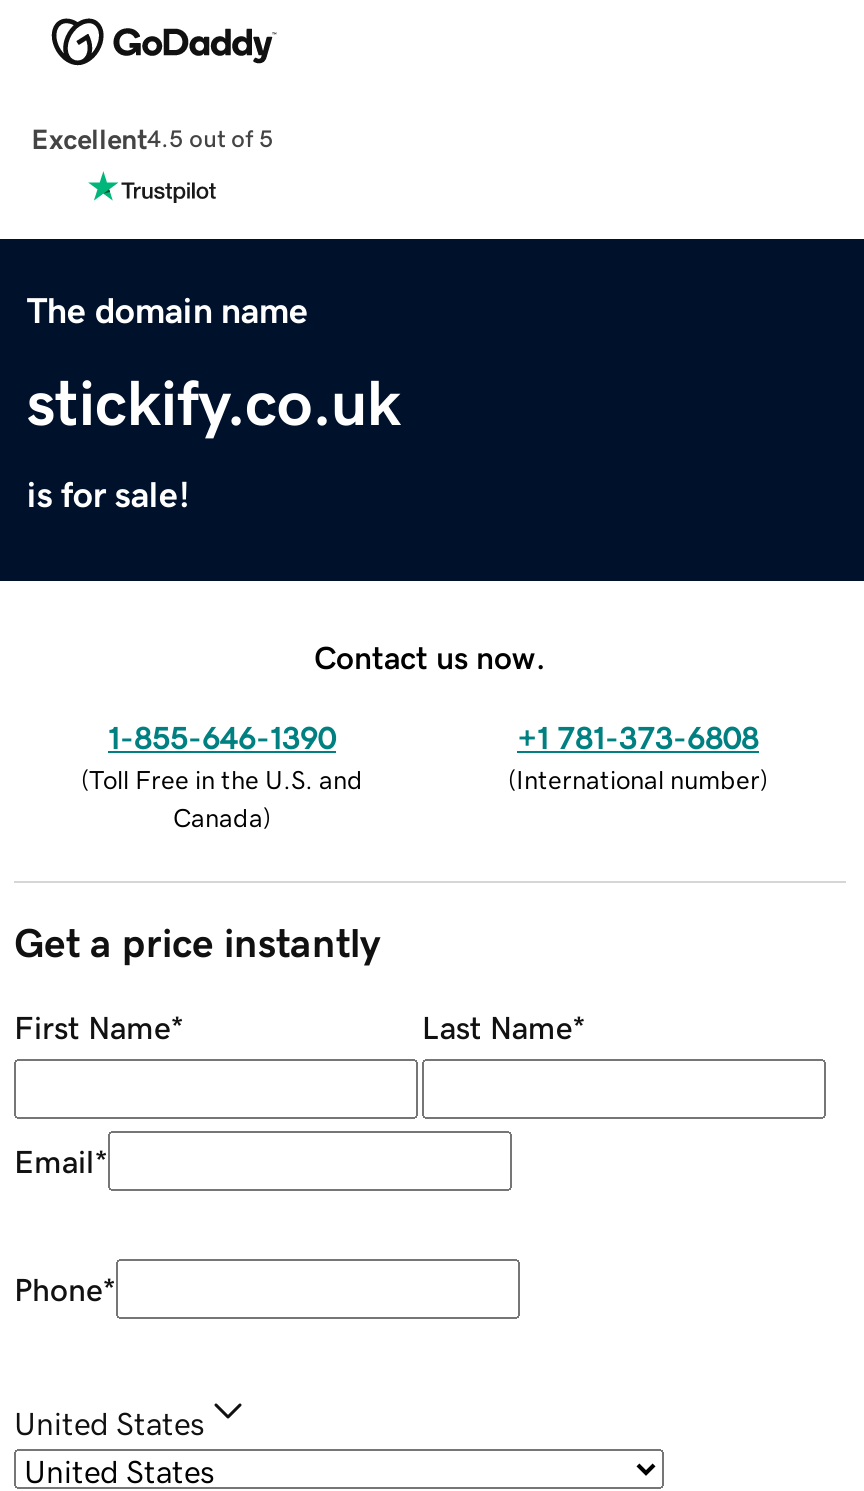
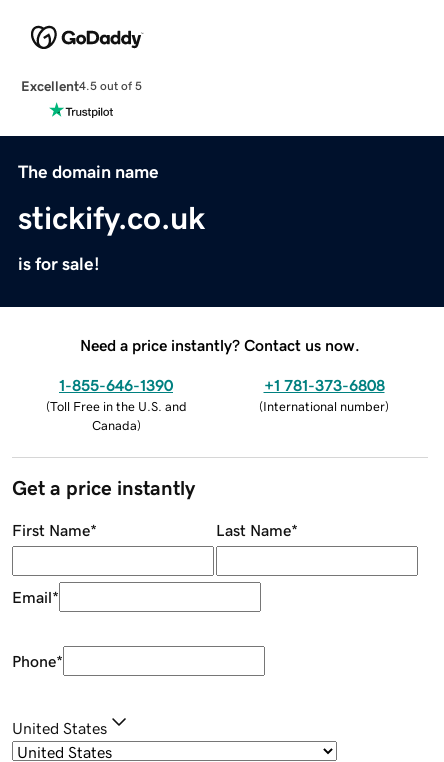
- Contact us now.
+ Need a price instantly? Contact us now.
